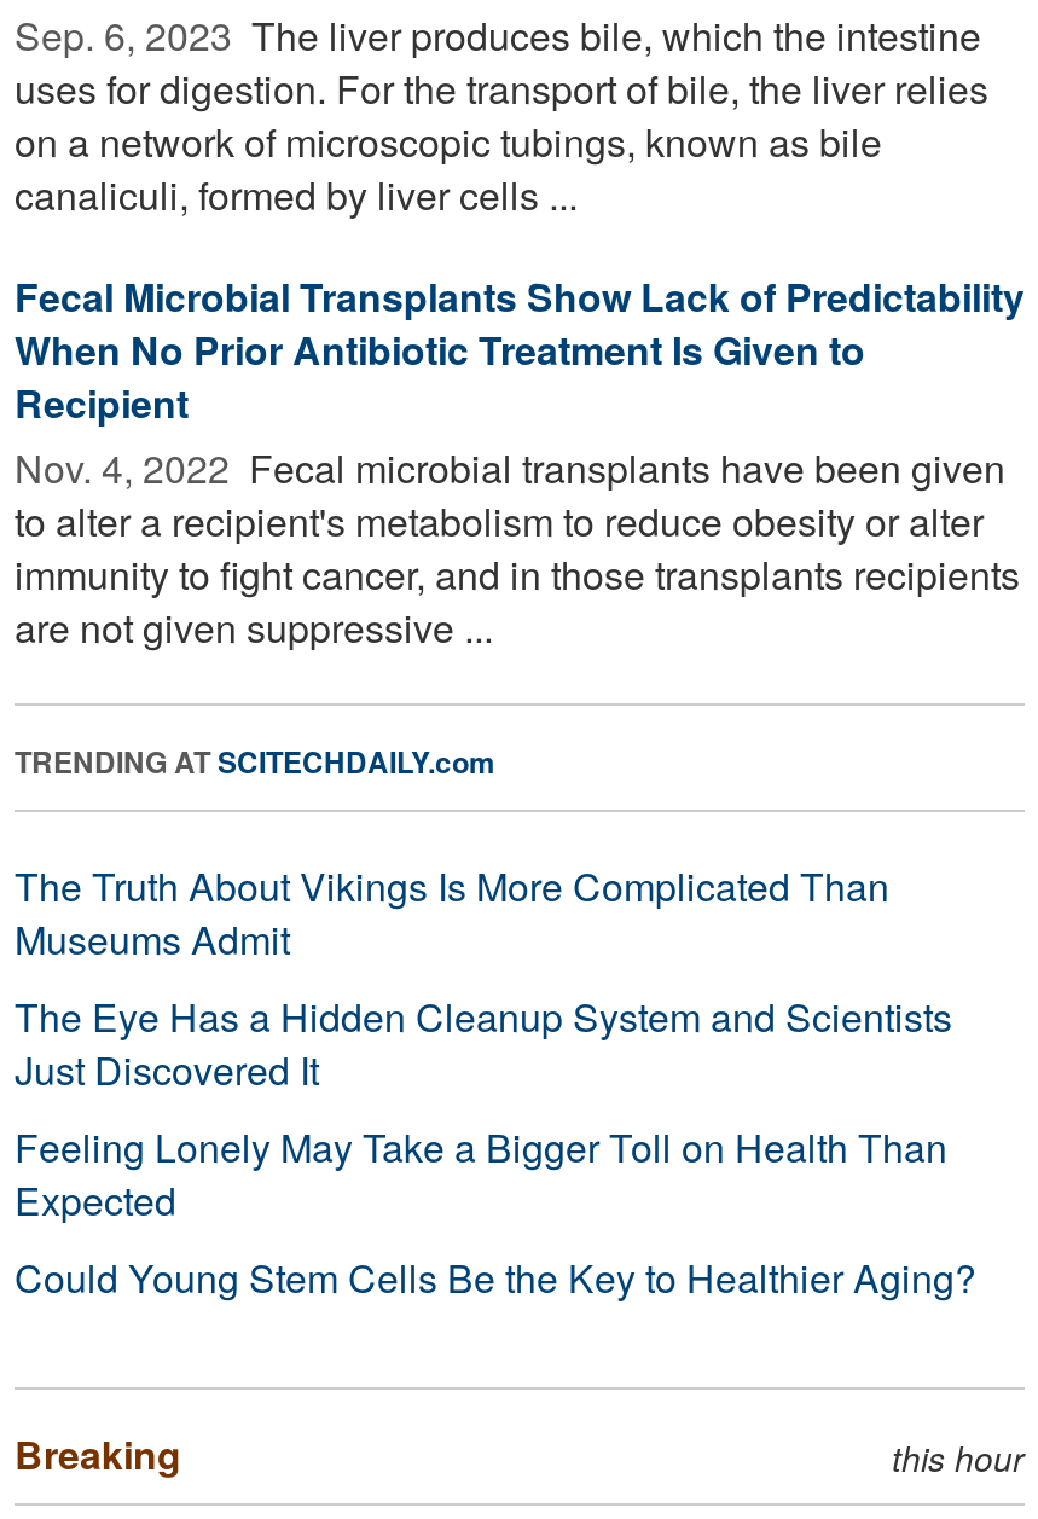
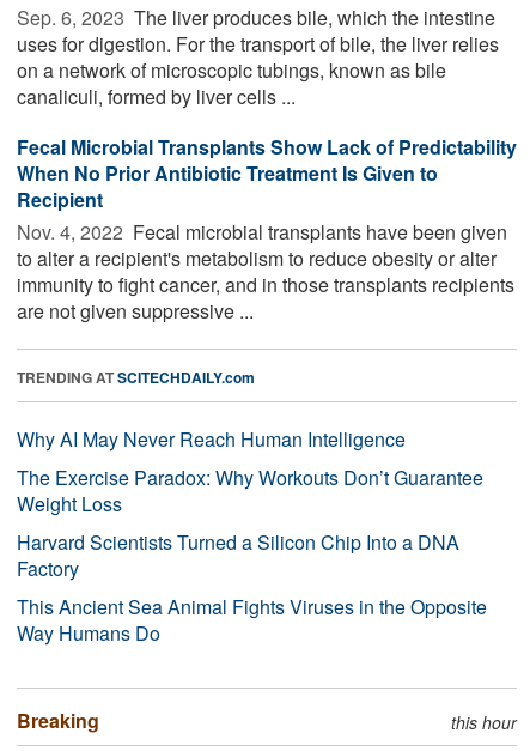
- The Truth About Vikings Is More Complicated Than
- Museums Admit
- The Eye Has a Hidden Cleanup System and Scientists
- Just Discovered It
- Feeling Lonely May Take a Bigger Toll on Health Than
- Expected
- Could Young Stem Cells Be the Key to Healthier Aging?
+ Why AI May Never Reach Human Intelligence
+ The Exercise Paradox: Why Workouts Don’t Guarantee
+ Weight Loss
+ Harvard Scientists Turned a Silicon Chip Into a DNA
+ Factory
+ This Ancient Sea Animal Fights Viruses in the Opposite
+ Way Humans Do
